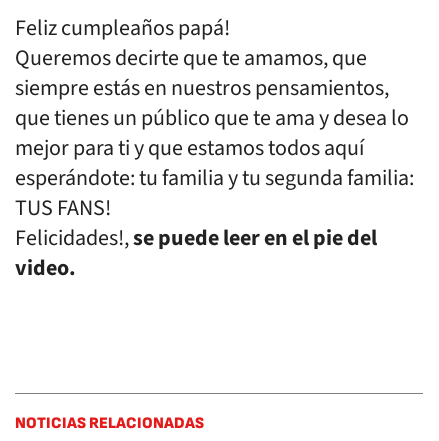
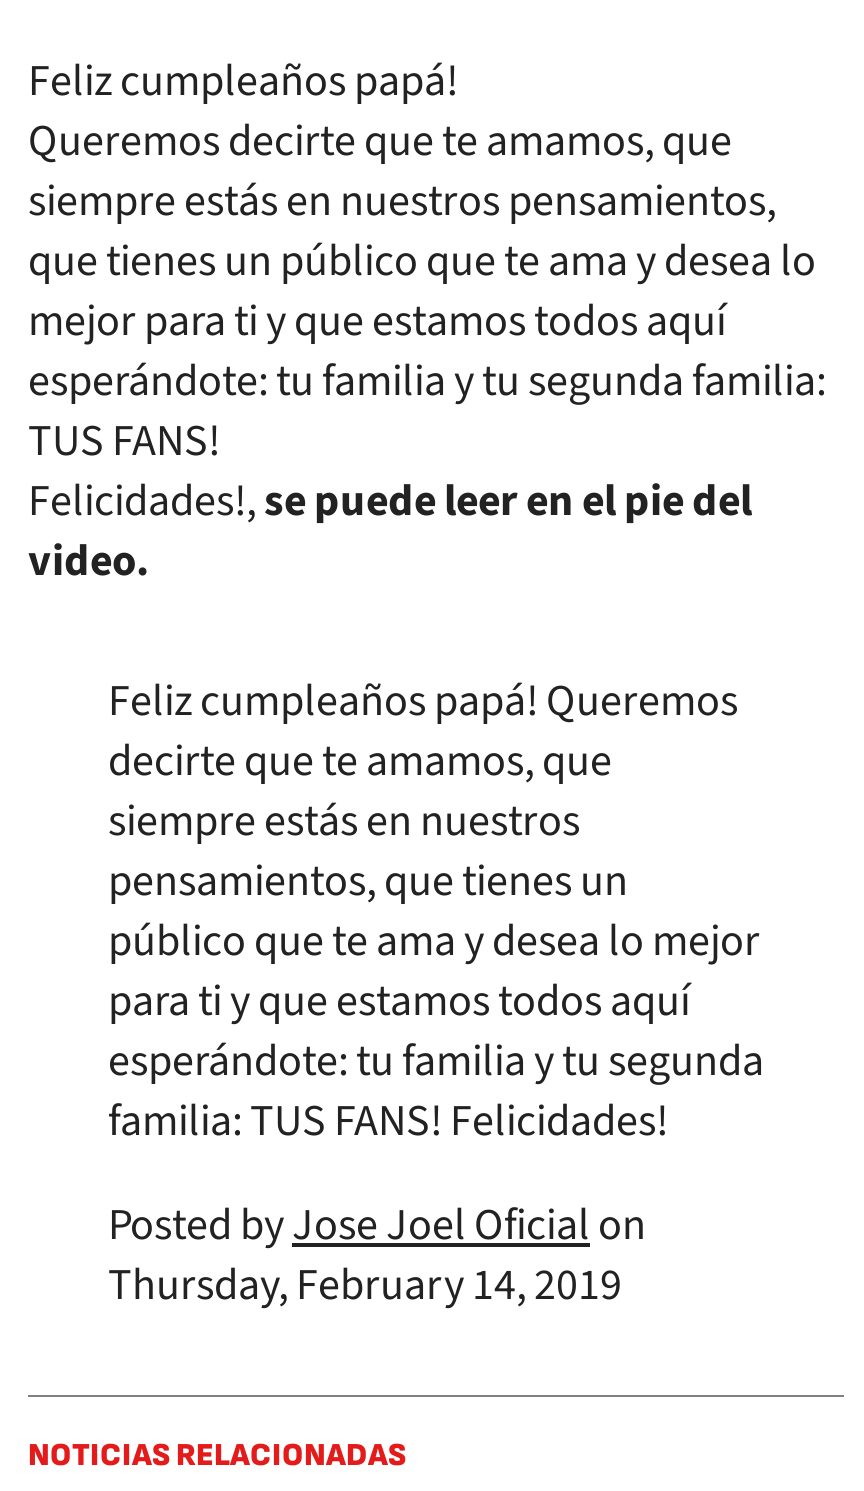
+ Feliz cumpleaños papá! Queremos
+ decirte que te amamos, que
+ siempre estás en nuestros
+ pensamientos, que tienes un
+ público que te ama y desea lo mejor
+ para ti y que estamos todos aquí
+ esperándote: tu familia y tu segunda
+ familia: TUS FANS! Felicidades!
+ Posted byJose Joel Oficial on
+ Thursday, February 14, 2019
